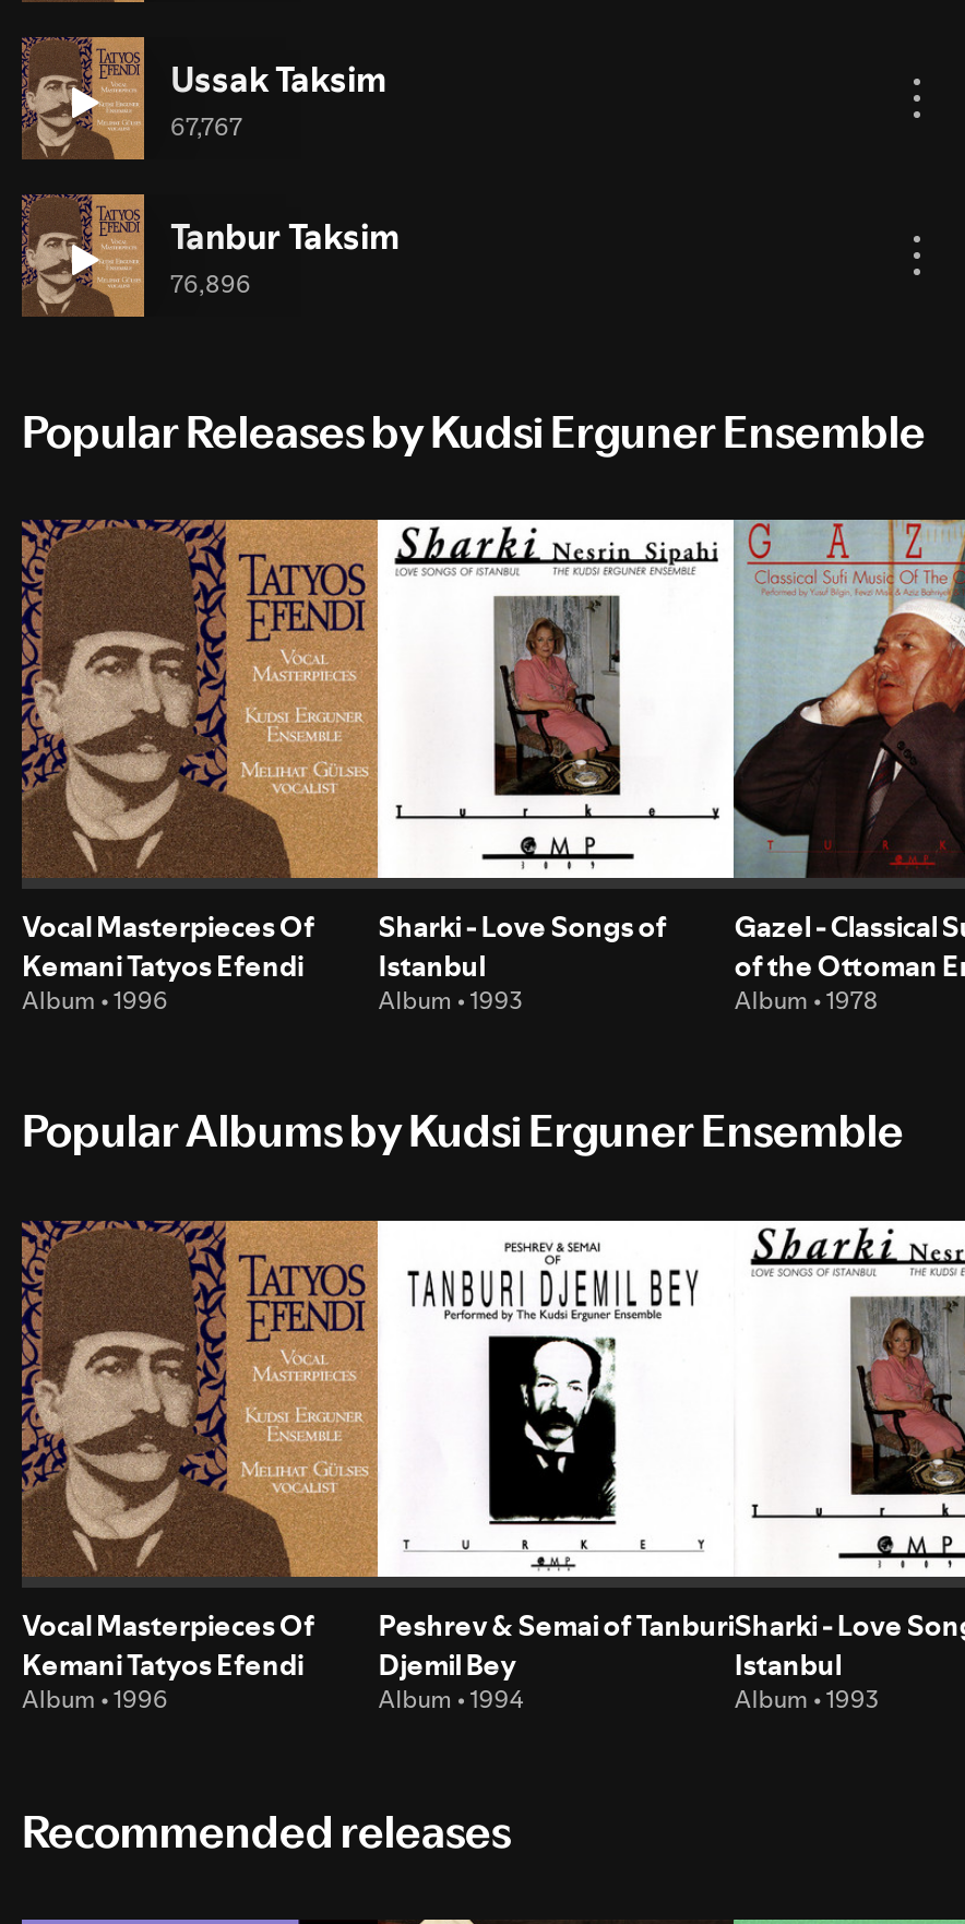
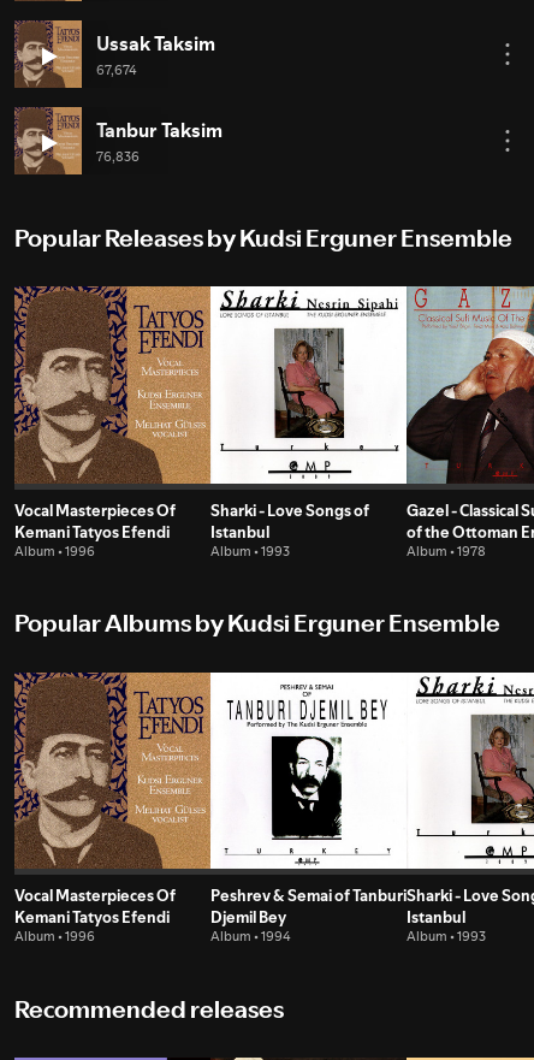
- 67,767
+ 67,674

- 76,896
+ 76,836
